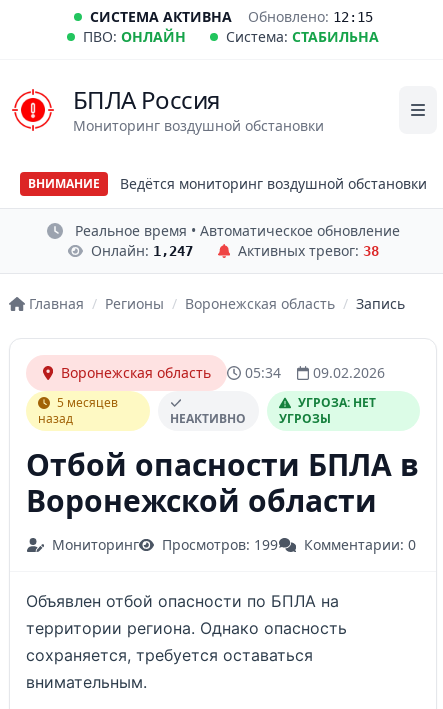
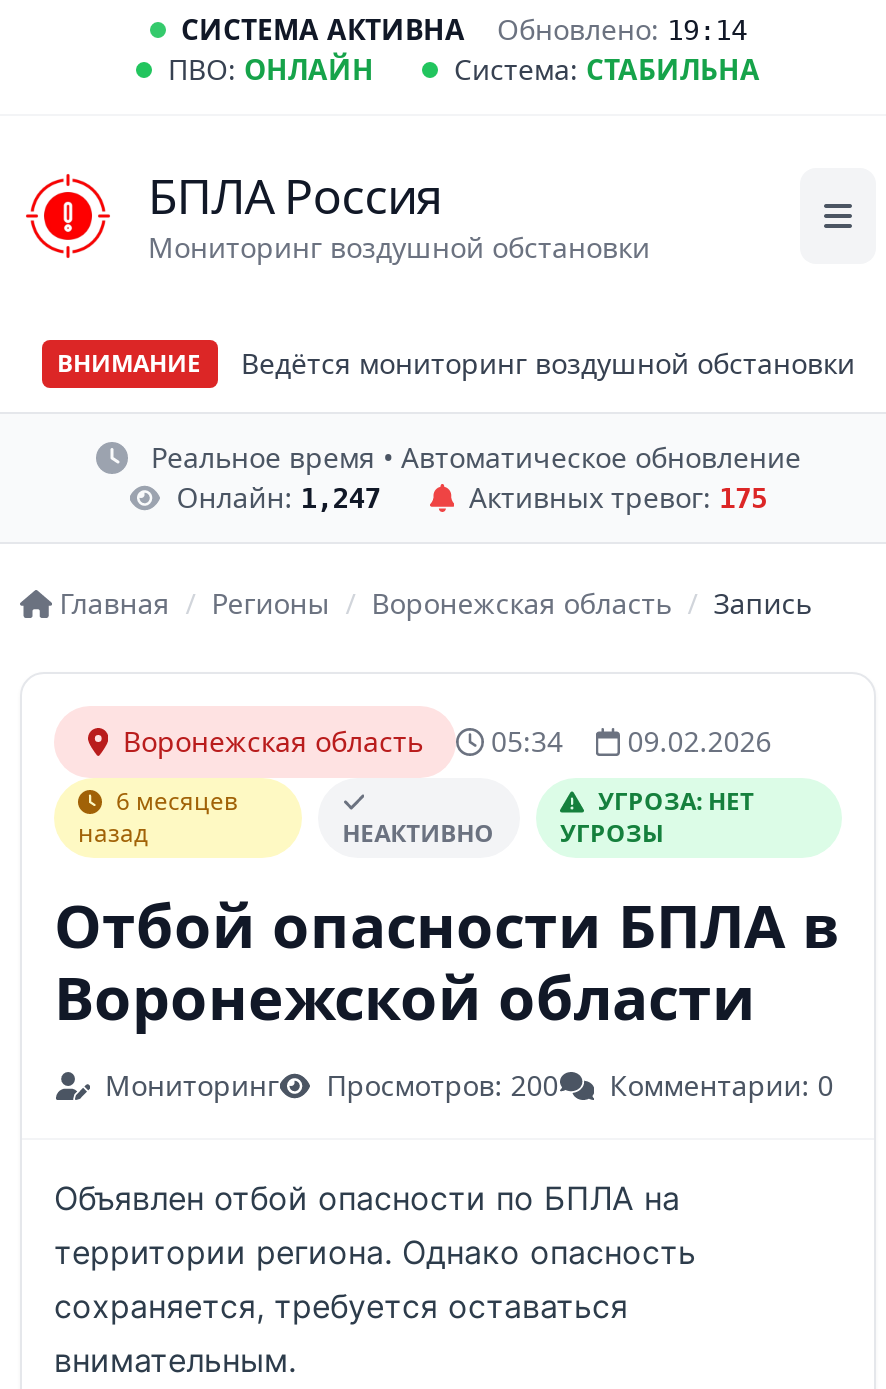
- СИСТЕМА АКТИВНА Обновлено: 12:15
+ СИСТЕМА АКТИВНА Обновлено: 19:14

- Активных тревог: 38
+ Активных тревог: 175

- 5 месяцев
+ 6 месяцев

- Мониторинг Просмотров: 199 Комментарии: 0
+ Мониторинг Просмотров: 200 Комментарии: 0
